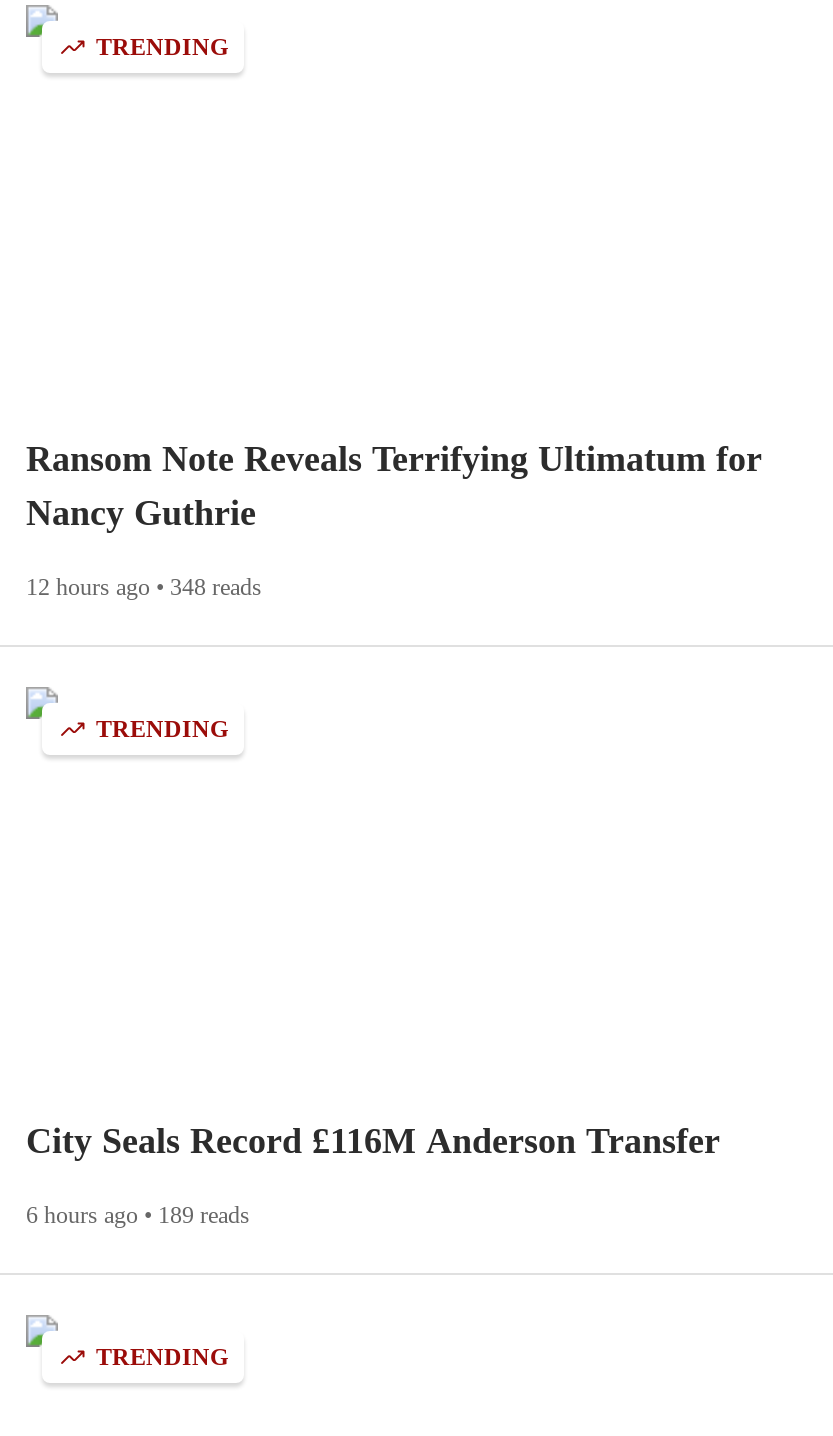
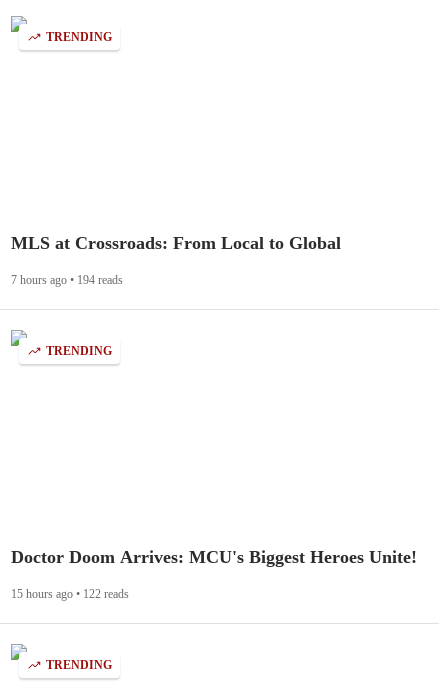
- Ransom Note Reveals Terrifying Ultimatum for
- Nancy Guthrie
+ MLS at Crossroads: From Local to Global

- 12 hours ago • 348 reads
+ 7 hours ago • 194 reads

- City Seals Record £116M Anderson Transfer
+ Doctor Doom Arrives: MCU's Biggest Heroes Unite!

- 6 hours ago • 189 reads
+ 15 hours ago • 122 reads
